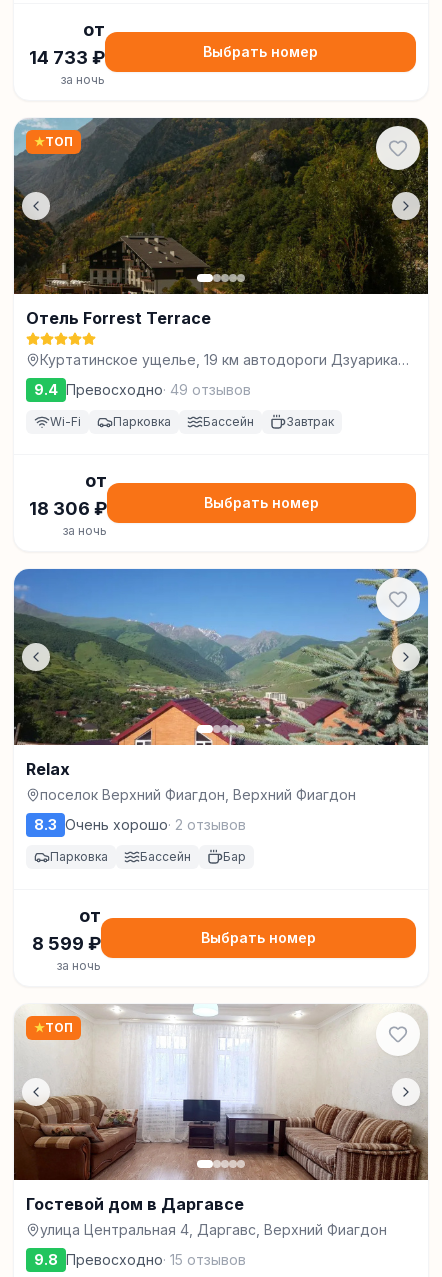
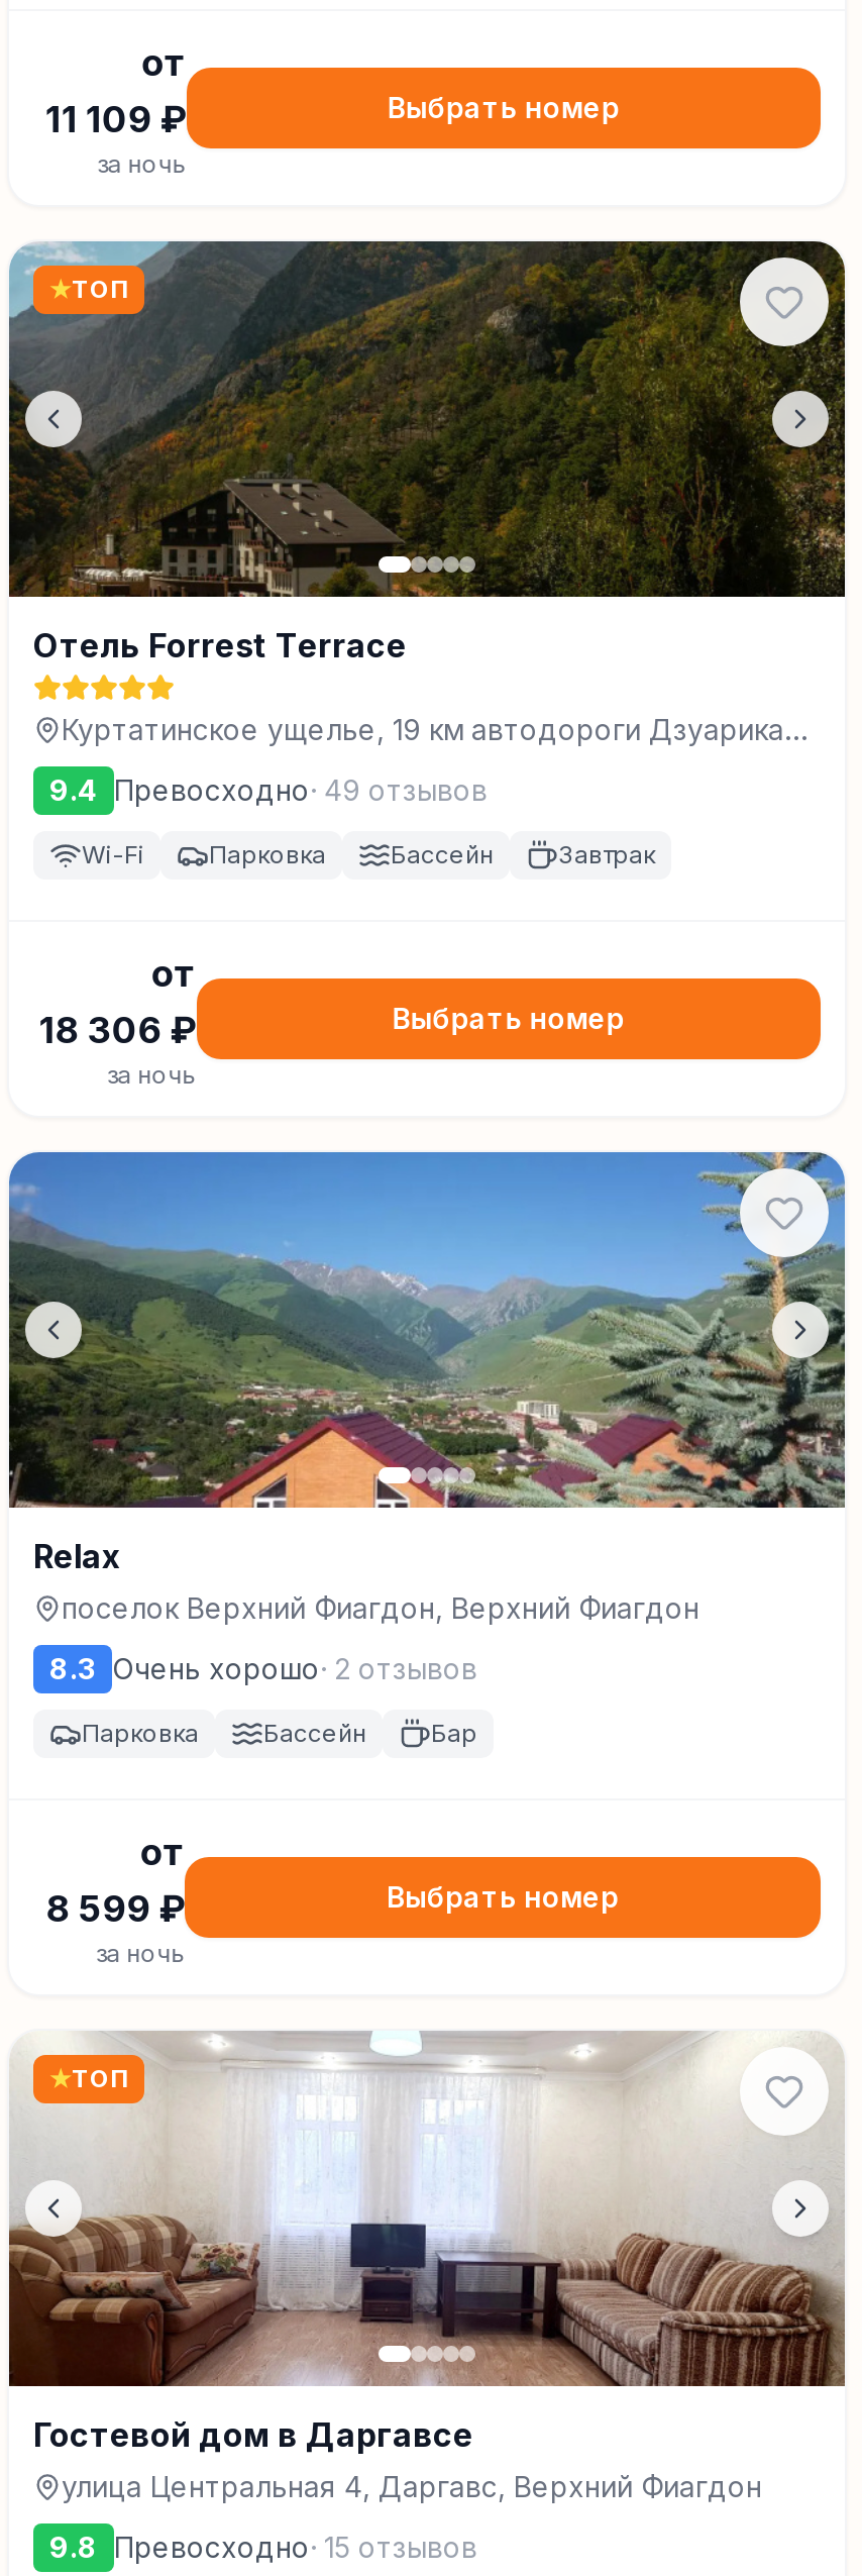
- 14 733 ₽
+ 11 109 ₽
